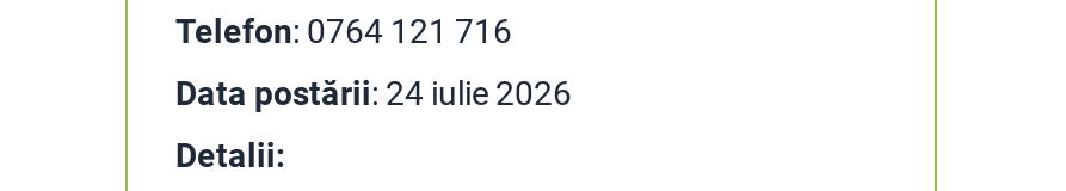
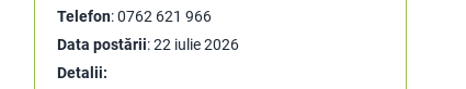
- Telefon: 0764 121 716
+ Telefon: 0762 621 966

- Data postării: 24 iulie 2026
+ Data postării: 22 iulie 2026
